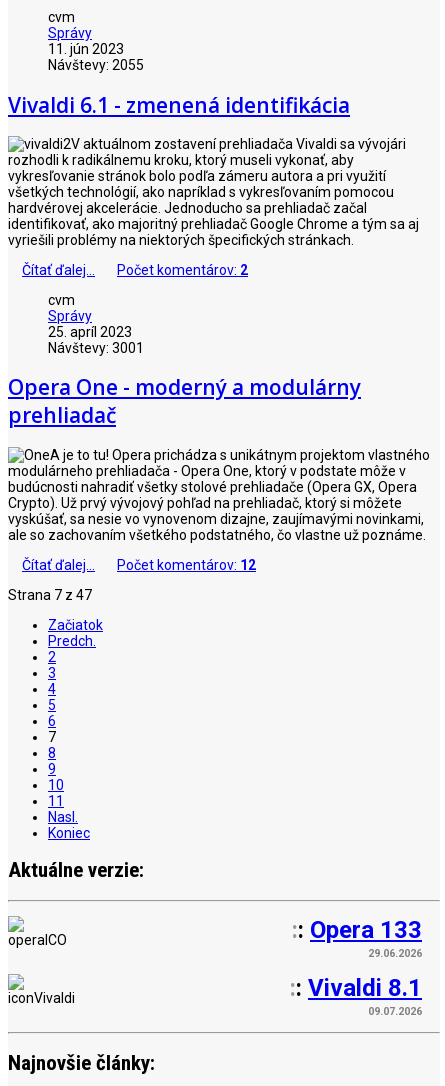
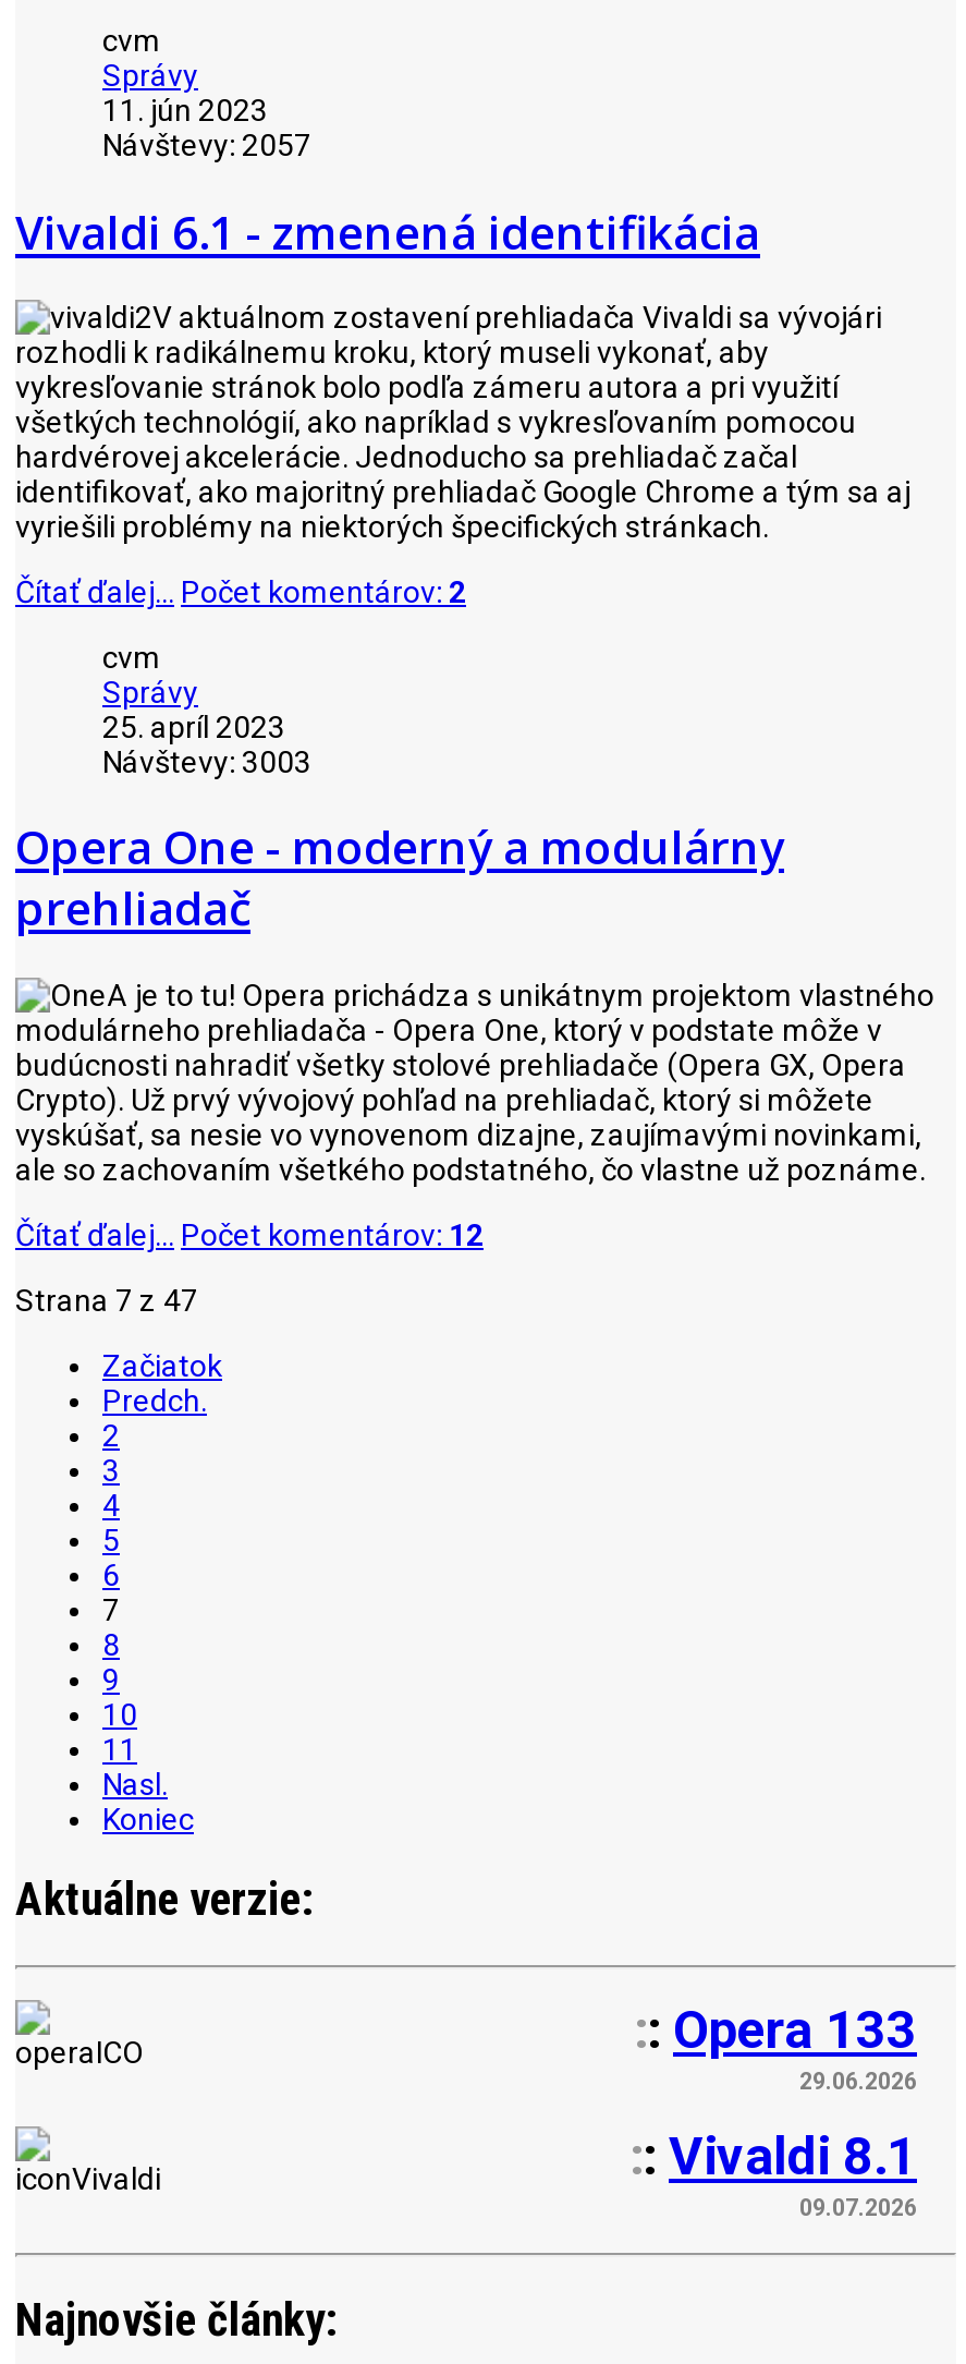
- Návštevy: 2055
+ Návštevy: 2057

- Návštevy: 3001
+ Návštevy: 3003
